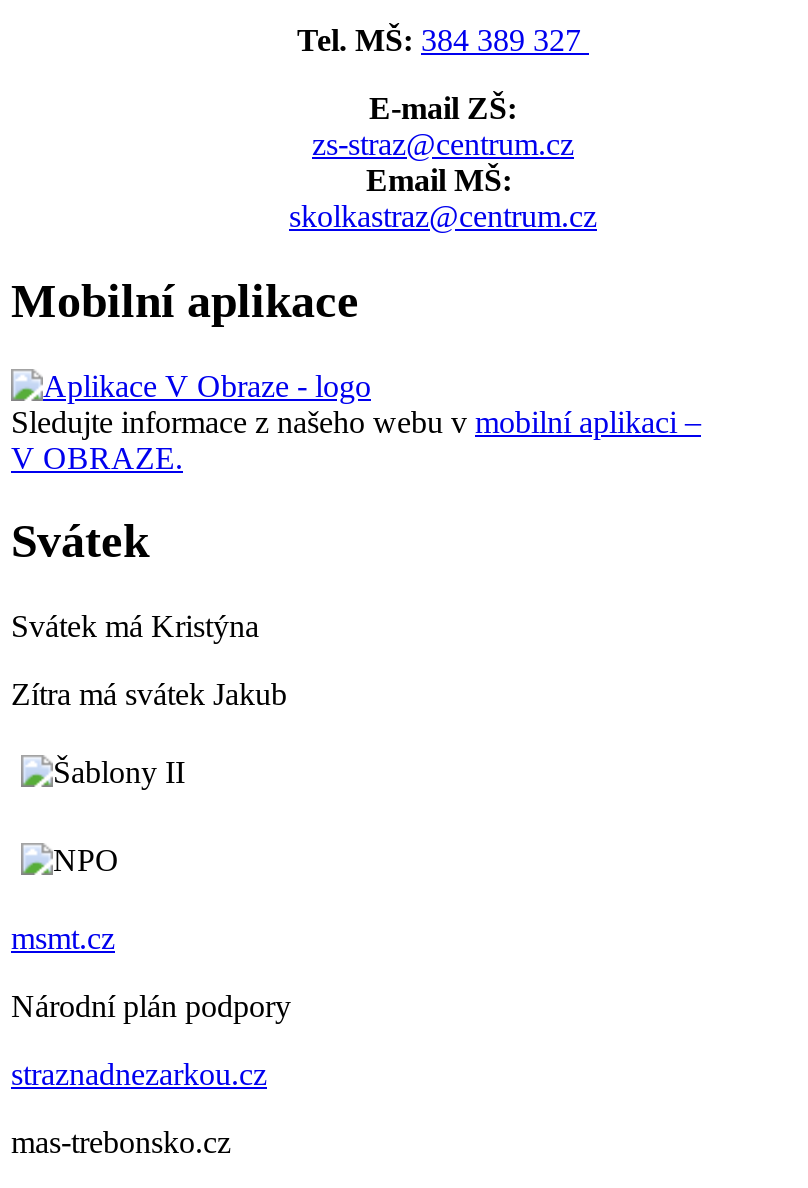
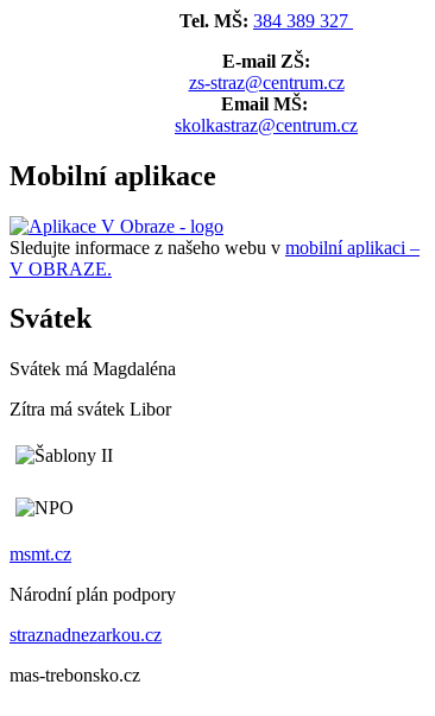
- Svátek má Kristýna
+ Svátek má Magdaléna

- Zítra má svátek Jakub
+ Zítra má svátek Libor
